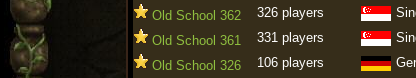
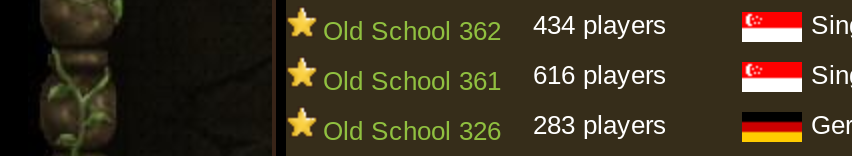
- Old School 362 326 players
+ Old School 362 434 players

- Old School 361 331 players
+ Old School 361 616 players

- Old School 326 106 players
+ Old School 326 283 players
